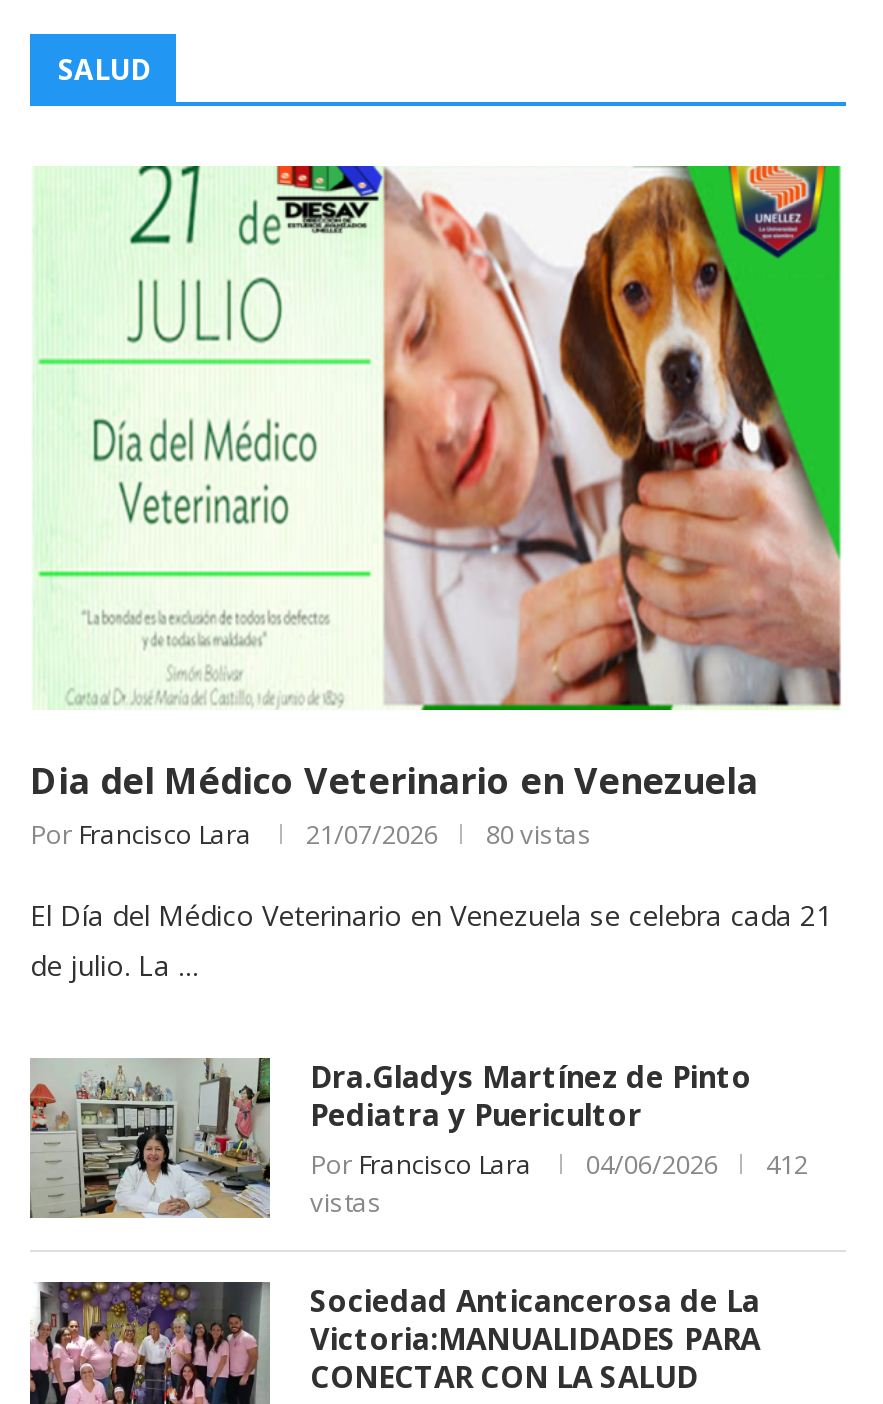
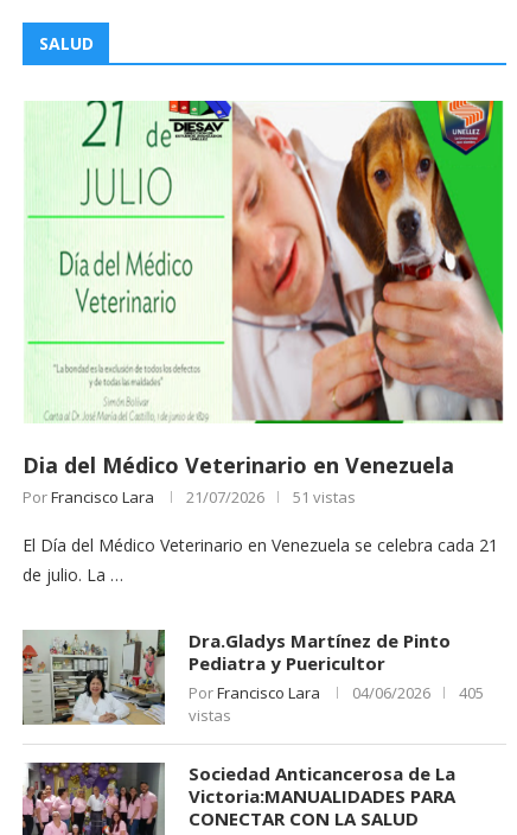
- Por Francisco Lara 21/07/2026 80 vistas
+ Por Francisco Lara 21/07/2026 51 vistas

- Por Francisco Lara 04/06/2026 412
+ Por Francisco Lara 04/06/2026 405
